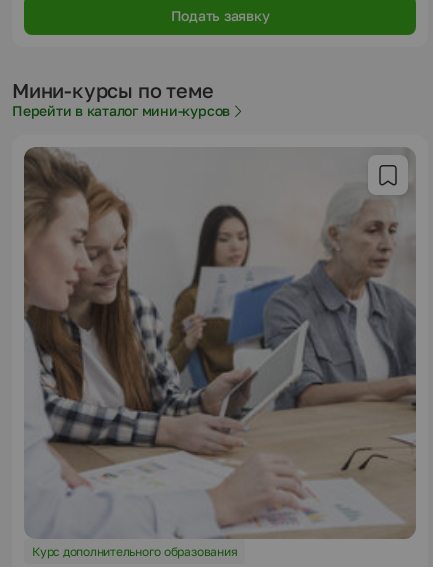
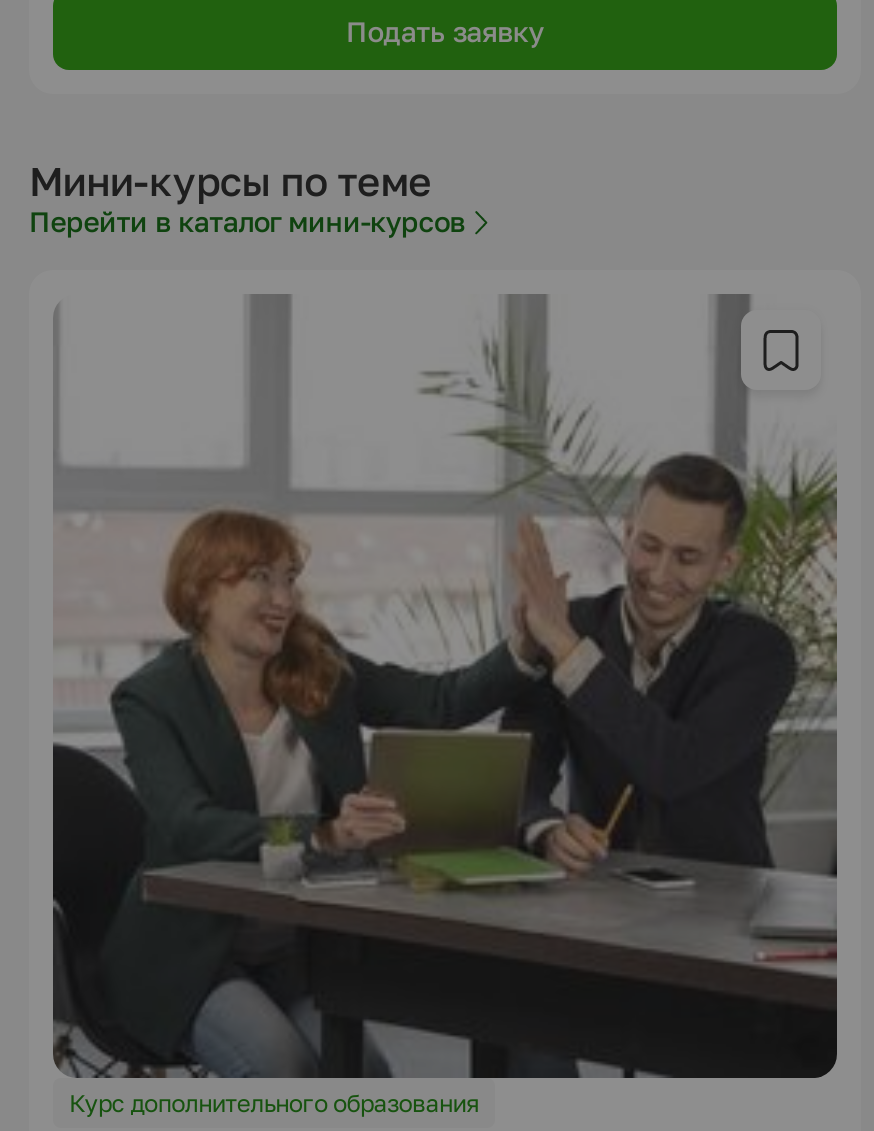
- [image]
+ [image]
